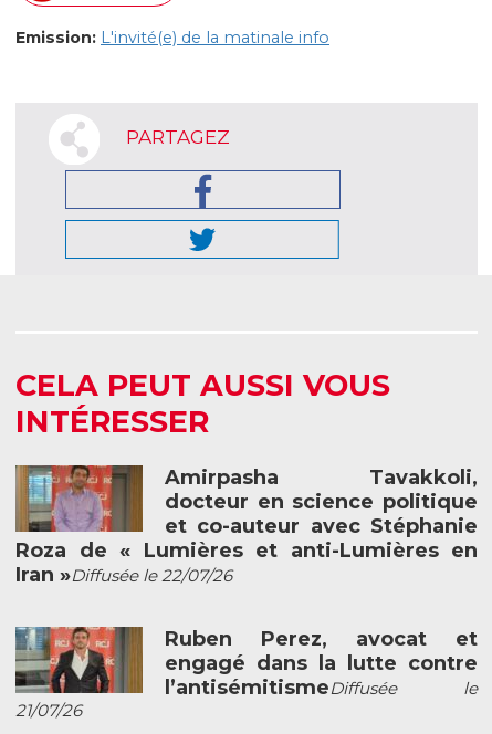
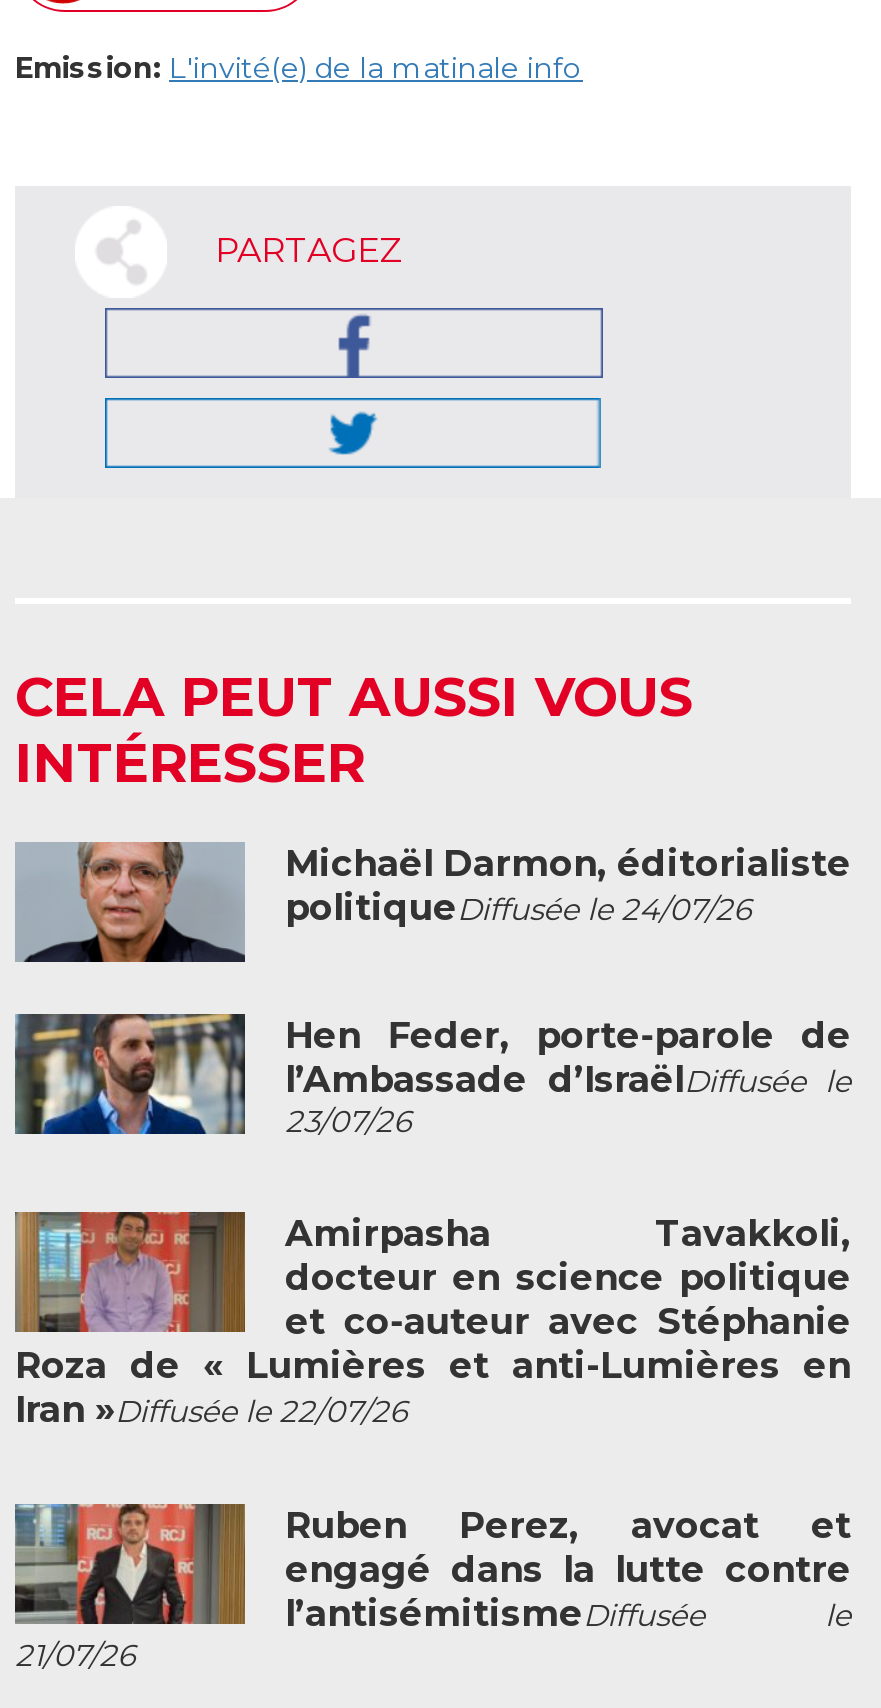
+ [image]

+ [image]
+ Michaël Darmon, éditorialiste
+ politiqueDiffusée le 24/07/26
+ Hen Feder, porte-parole de
+ l’Ambassade d’IsraëlDiffusée le
+ 23/07/26
